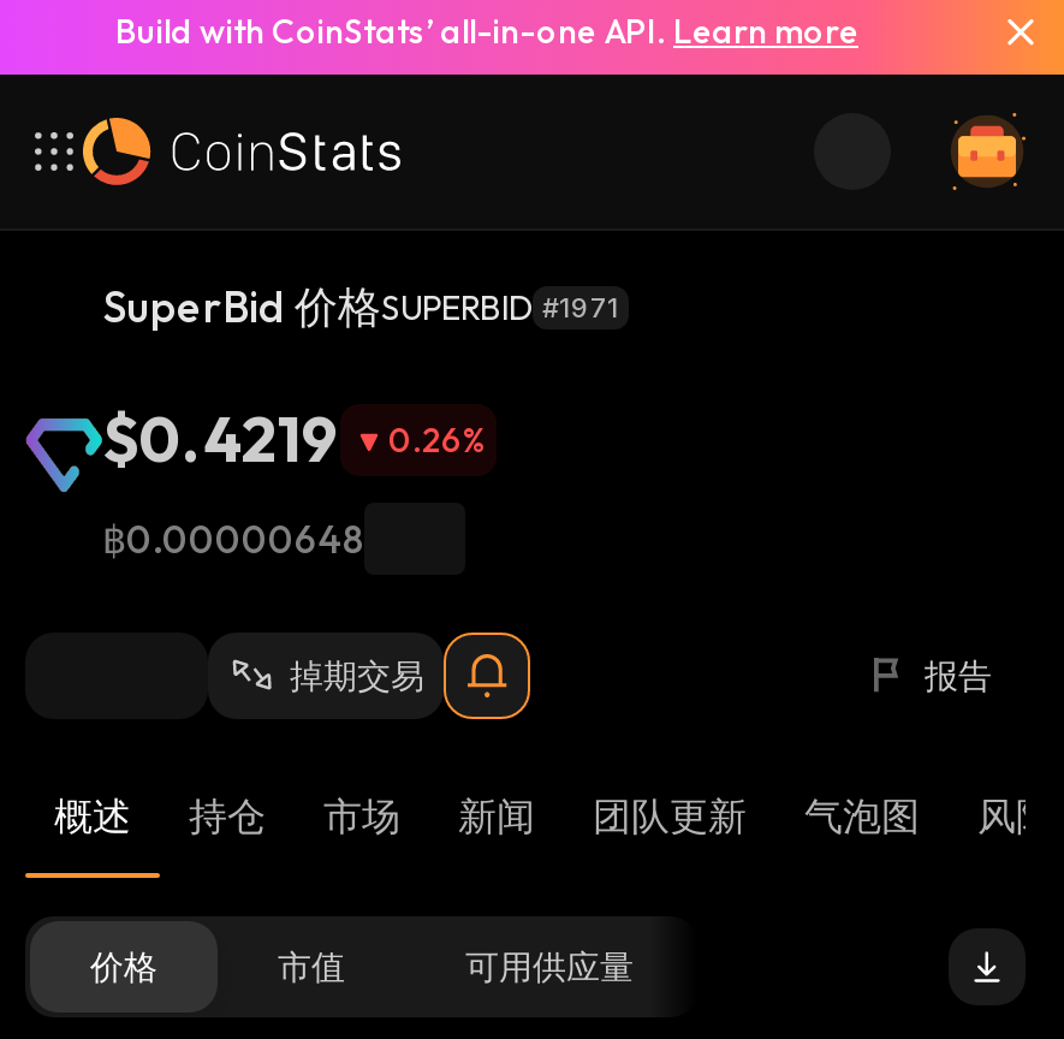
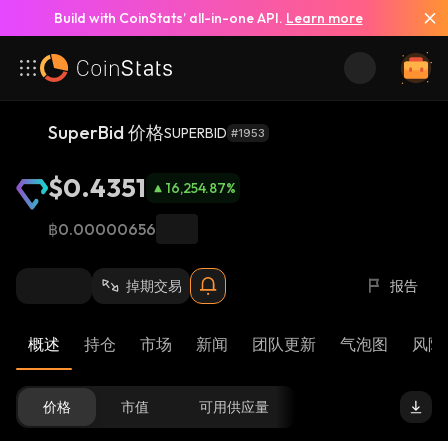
- SuperBid 价格SUPERBID #1971
+ SuperBid 价格SUPERBID #1953

- $0.4219
+ $0.4351

- 0.26%
+ 16,254.87%

- ฿0.00000648
+ ฿0.00000656
